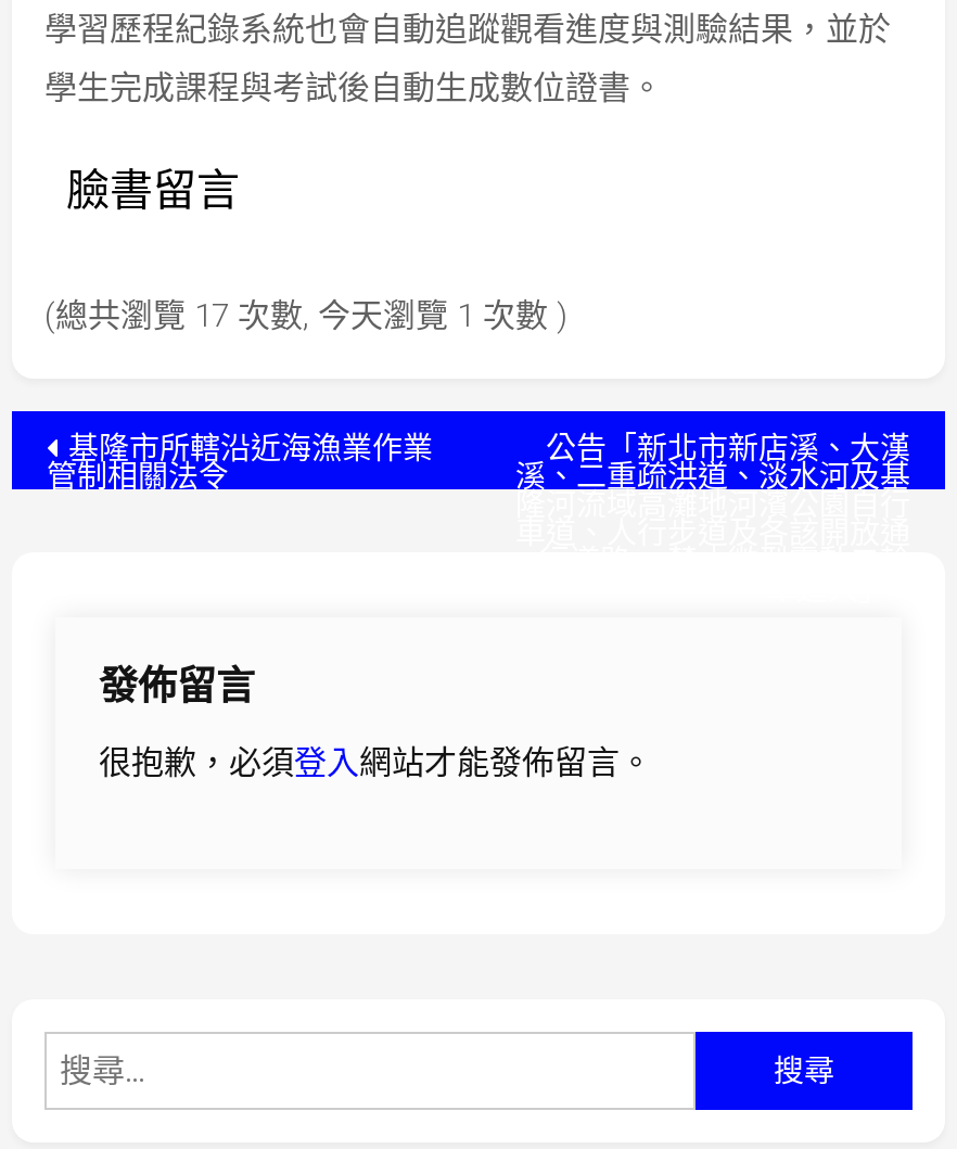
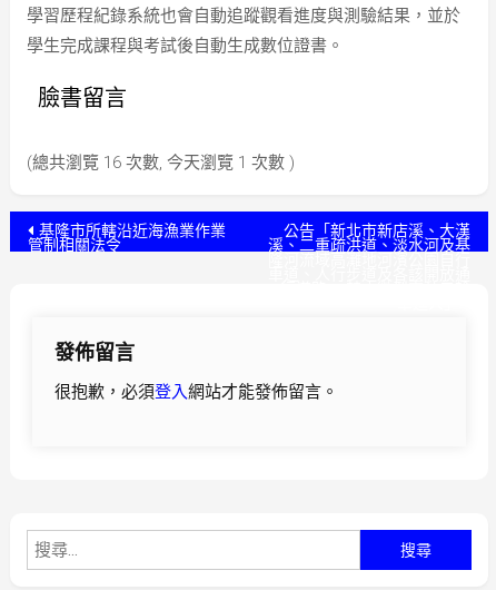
- (總共瀏覽 17 次數, 今天瀏覽 1 次數 )
+ (總共瀏覽 16 次數, 今天瀏覽 1 次數 )
